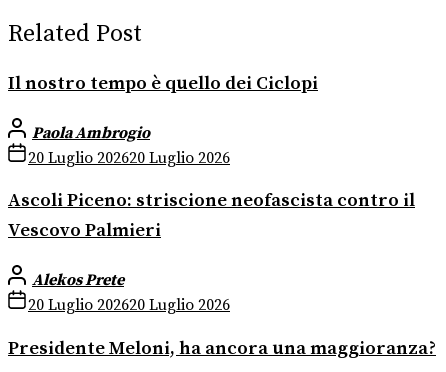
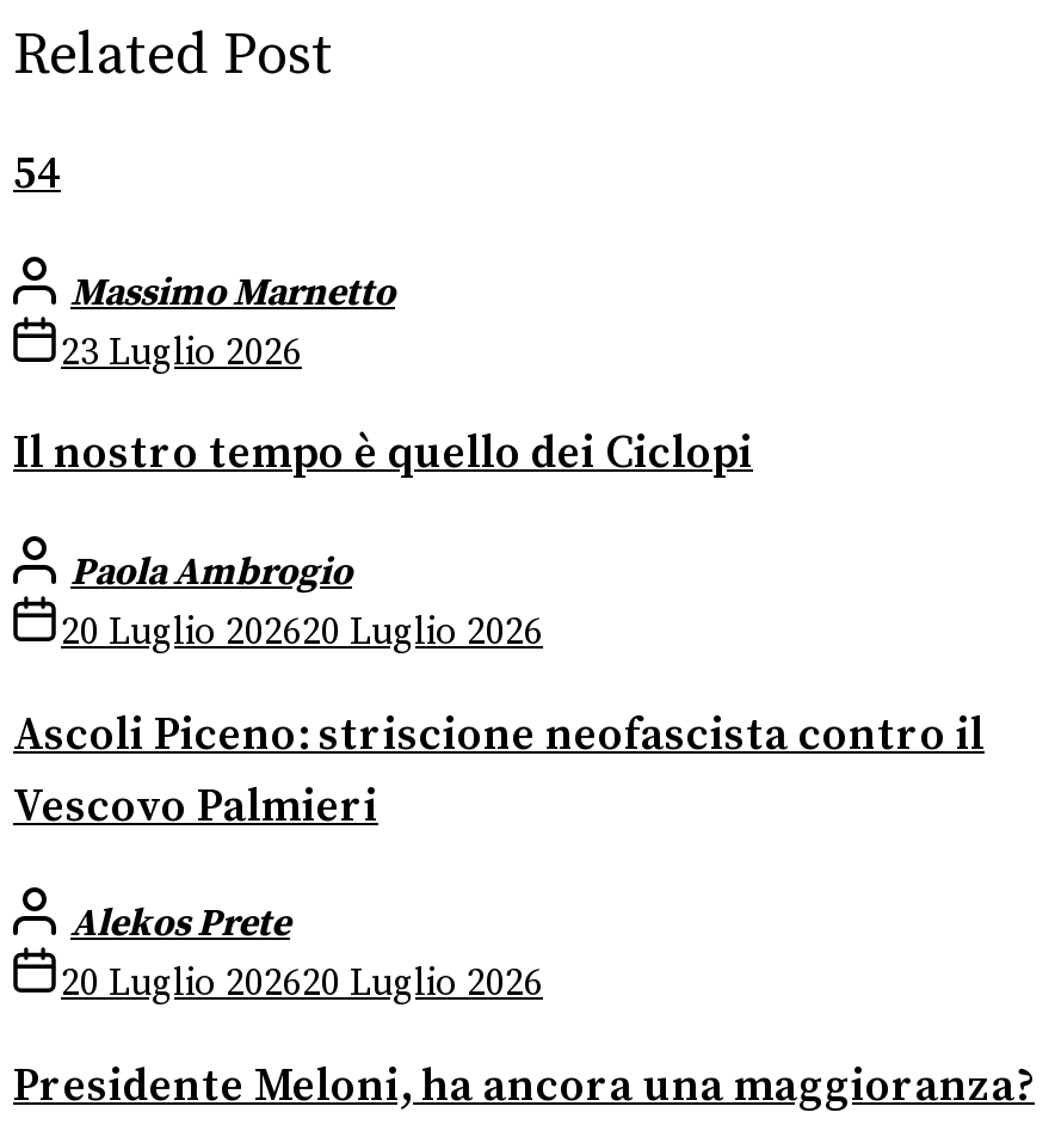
+ 54
+ Massimo Marnetto
+ 23 Luglio 2026
